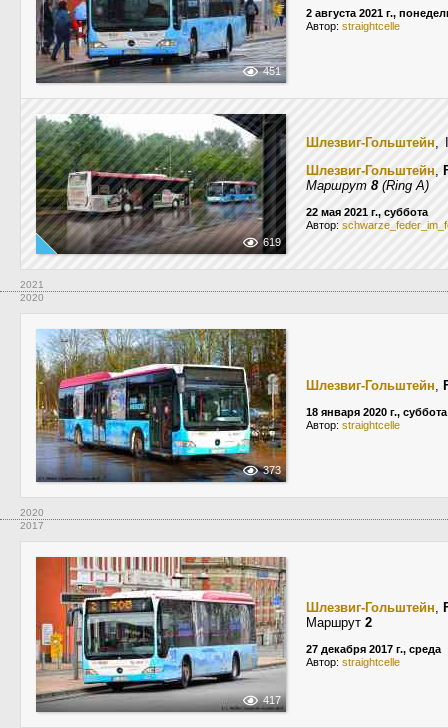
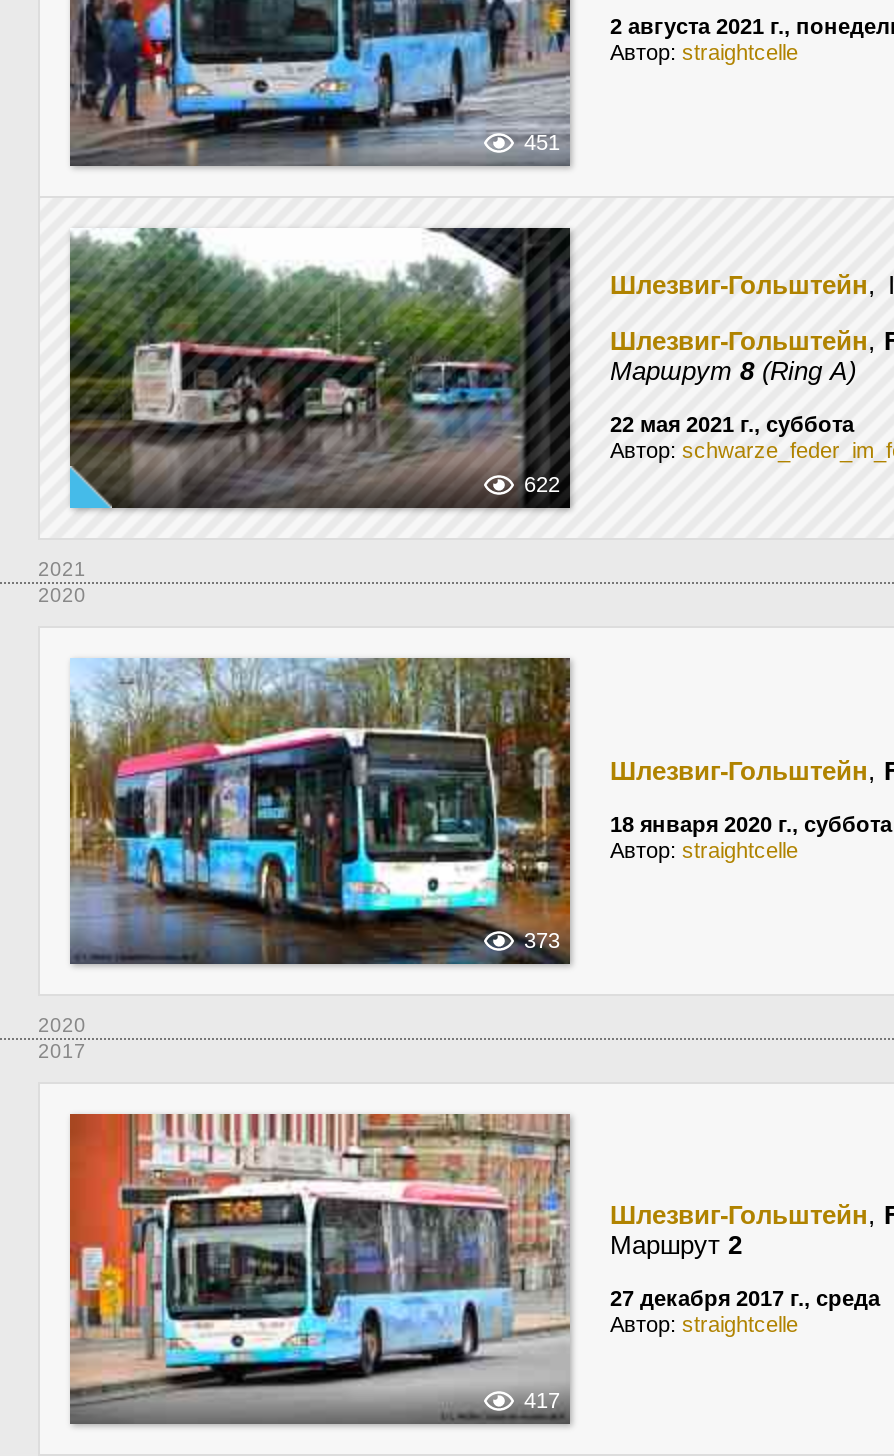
- 619
+ 622
